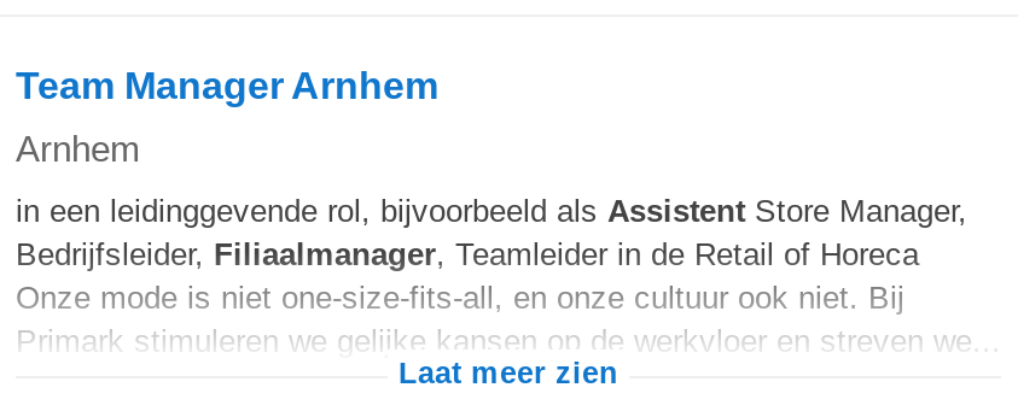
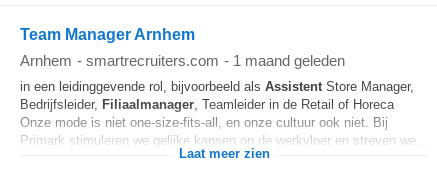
- Arnhem
+ Arnhem - smartrecruiters.com - 1 maand geleden
